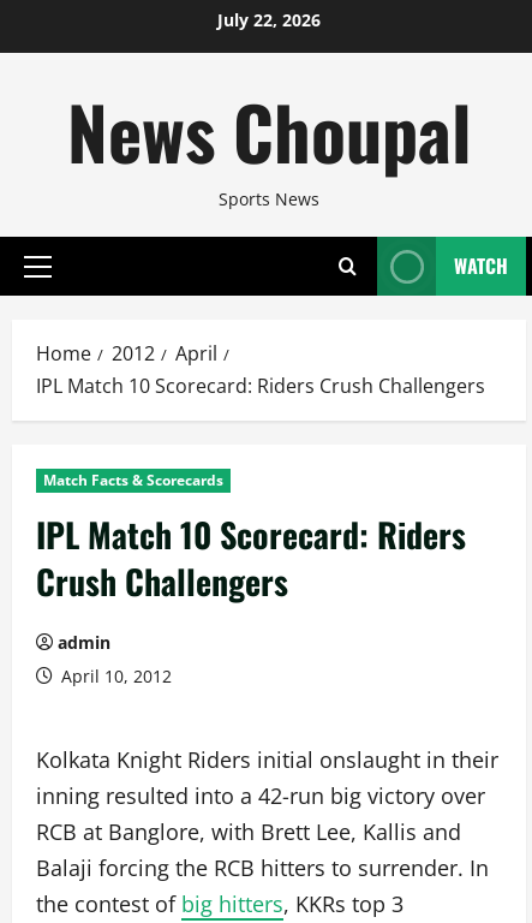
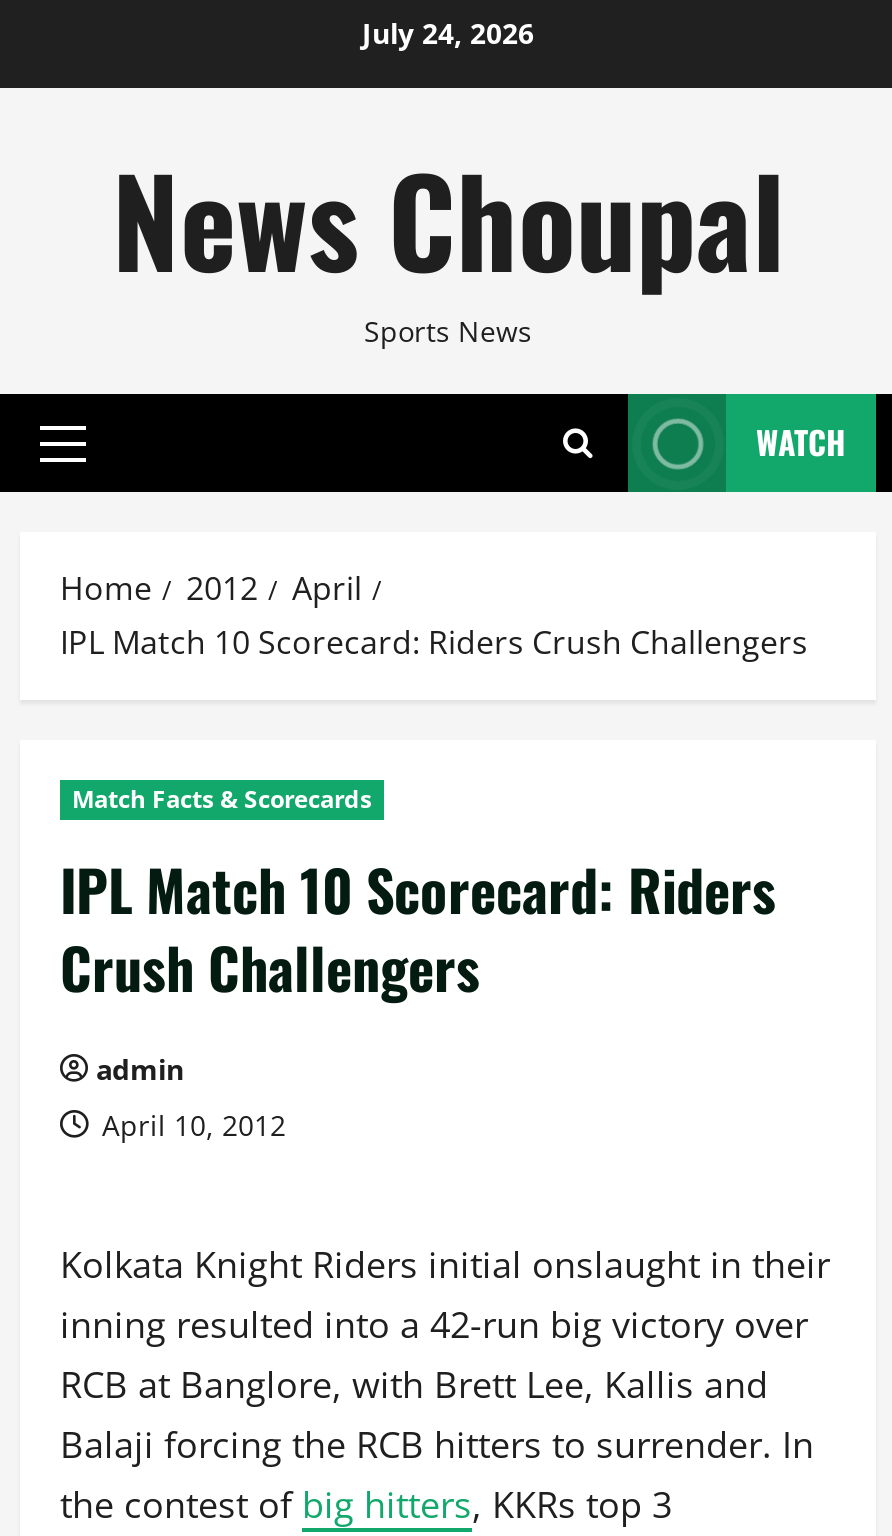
- July 22, 2026
+ July 24, 2026
